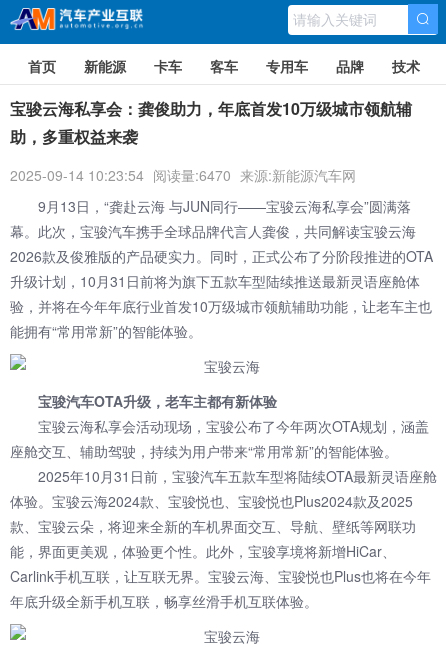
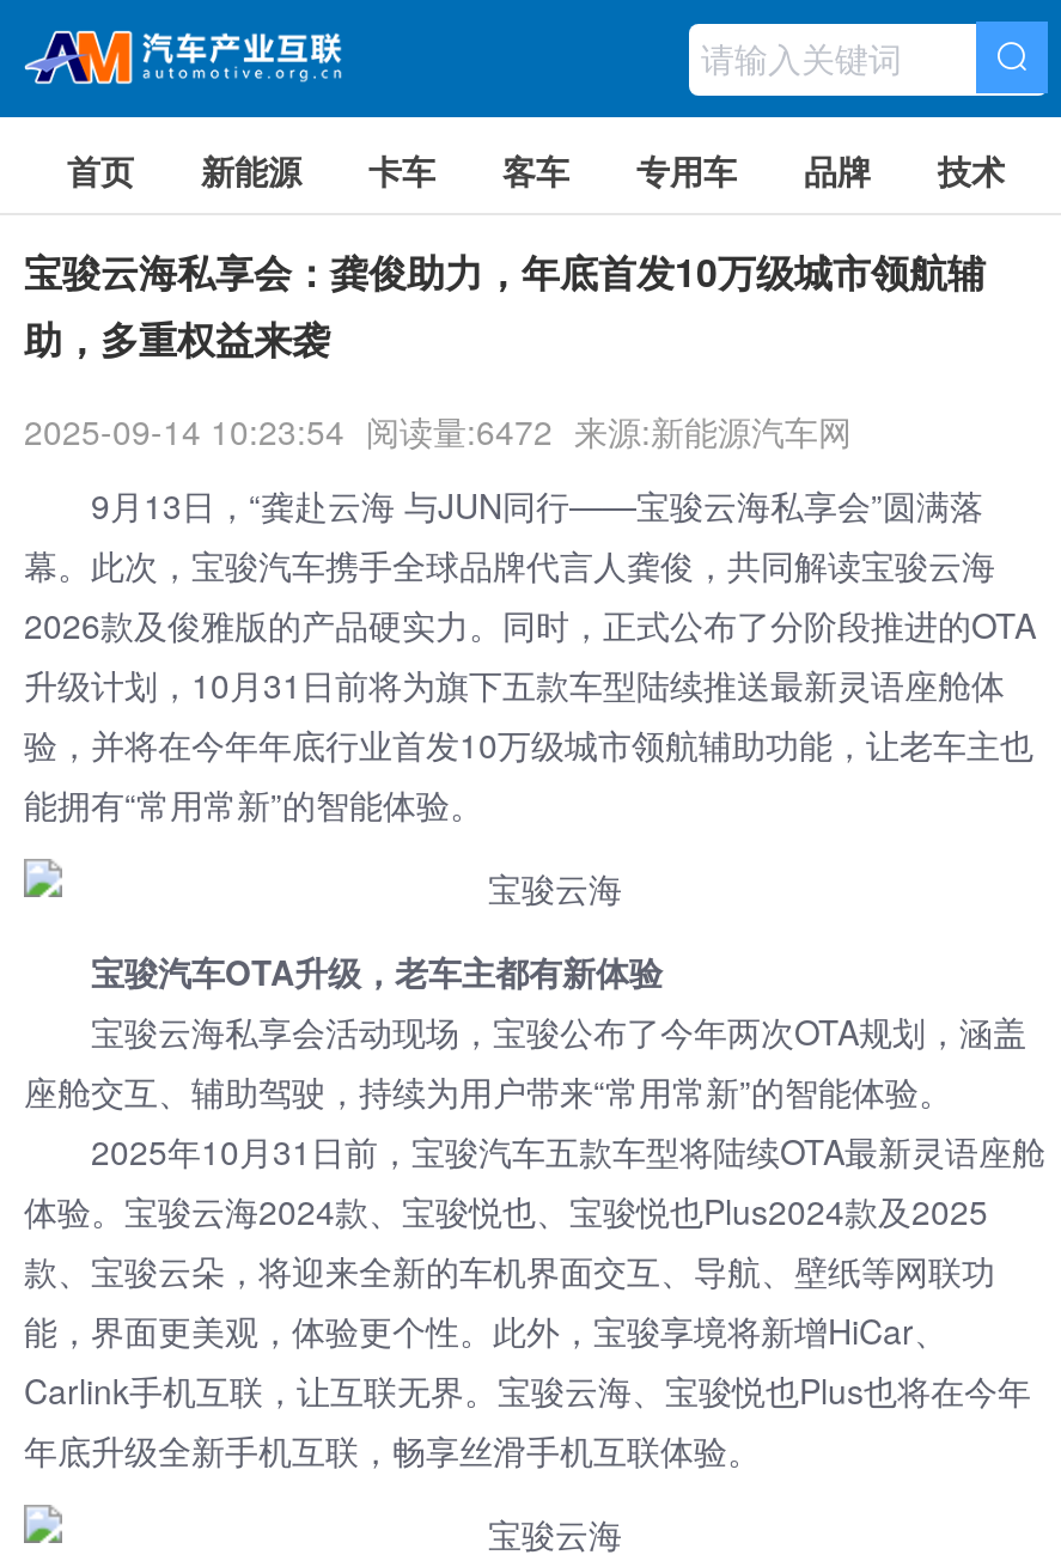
- 2025-09-14 10:23:54 阅读量:6470 来源:新能源汽车网
+ 2025-09-14 10:23:54 阅读量:6472 来源:新能源汽车网
